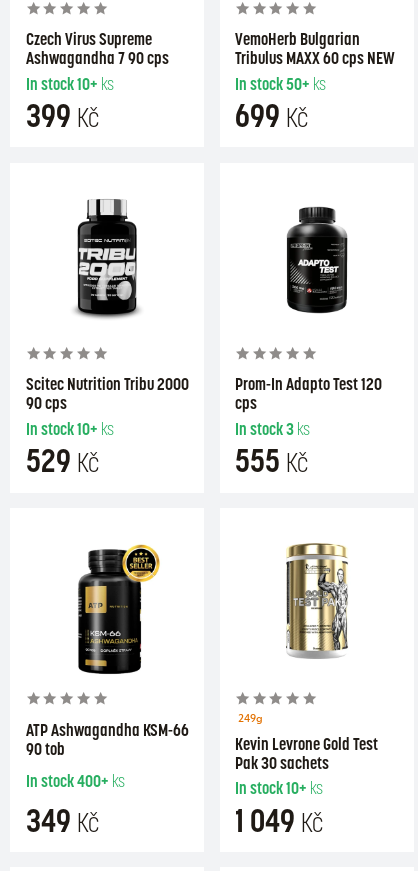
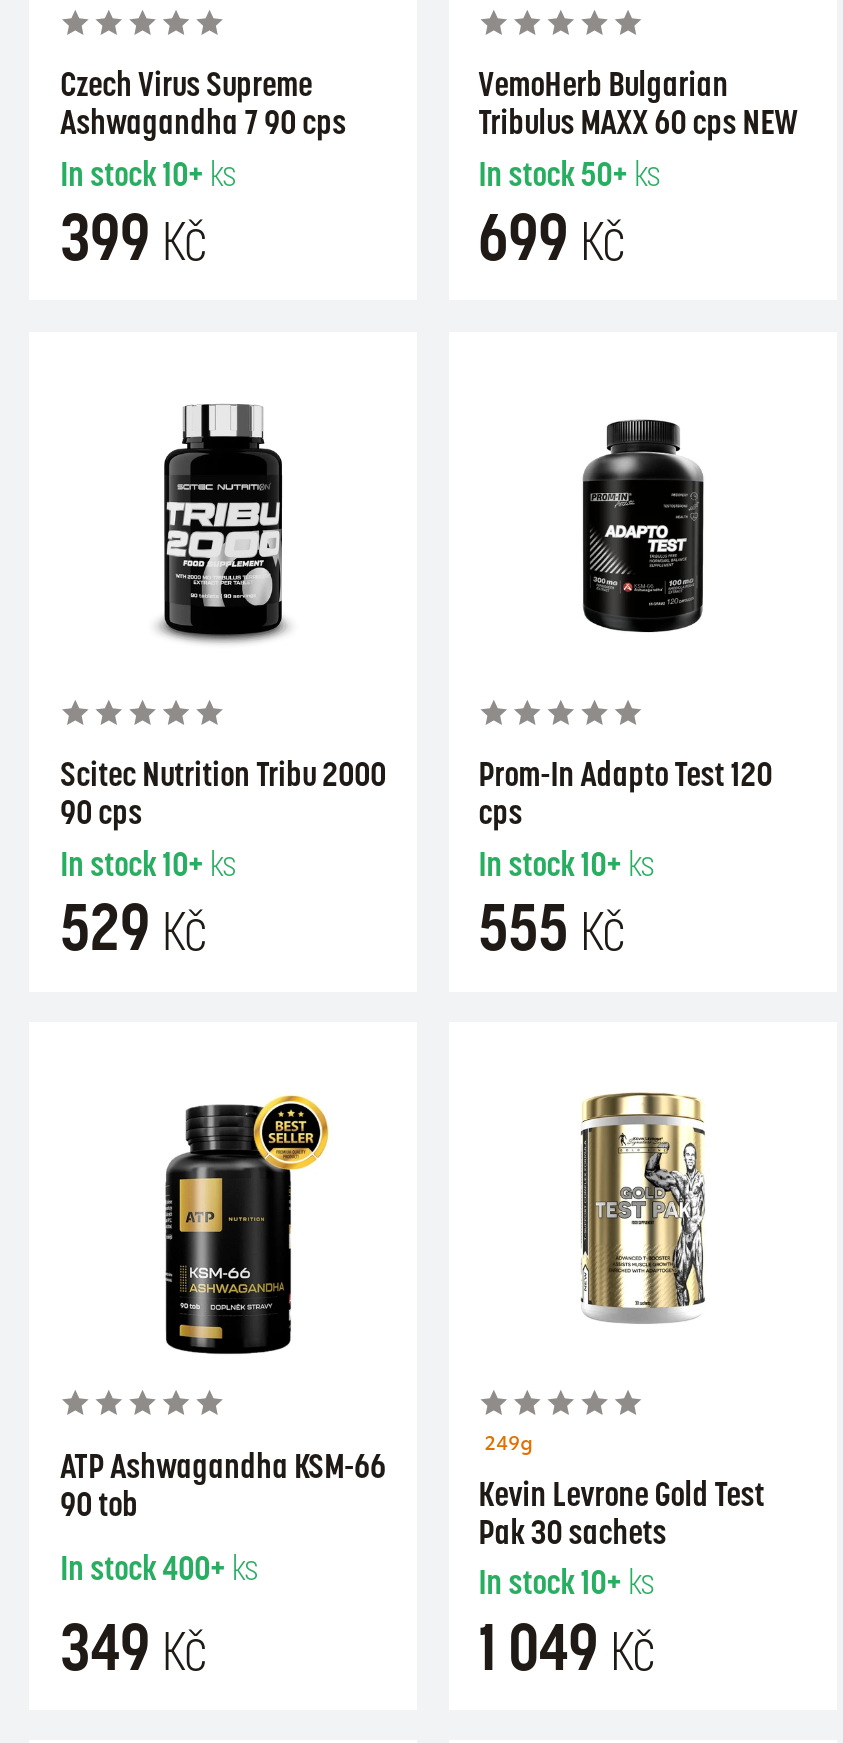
- In stock 3 ks
+ In stock 10+ ks
